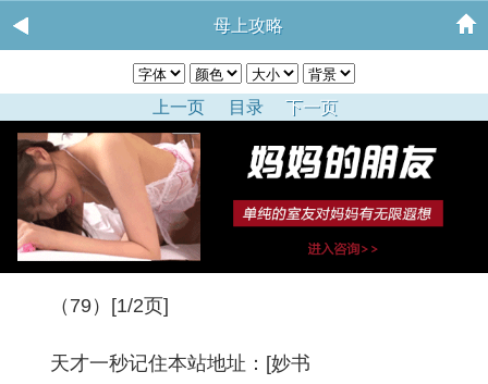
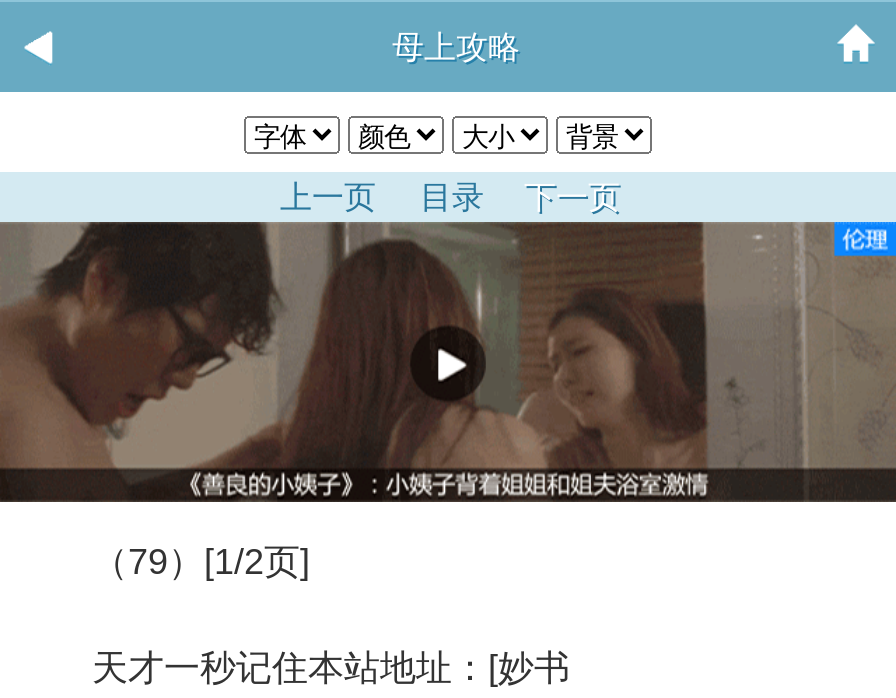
- [image]
+ [image]
